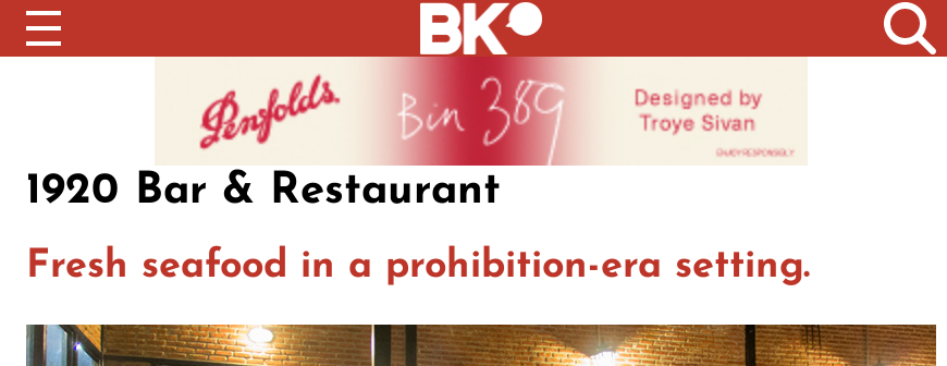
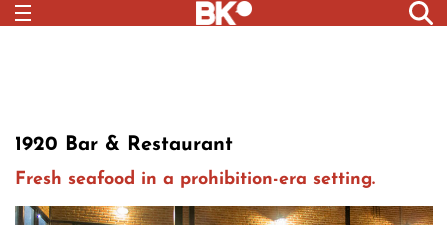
- [image]
